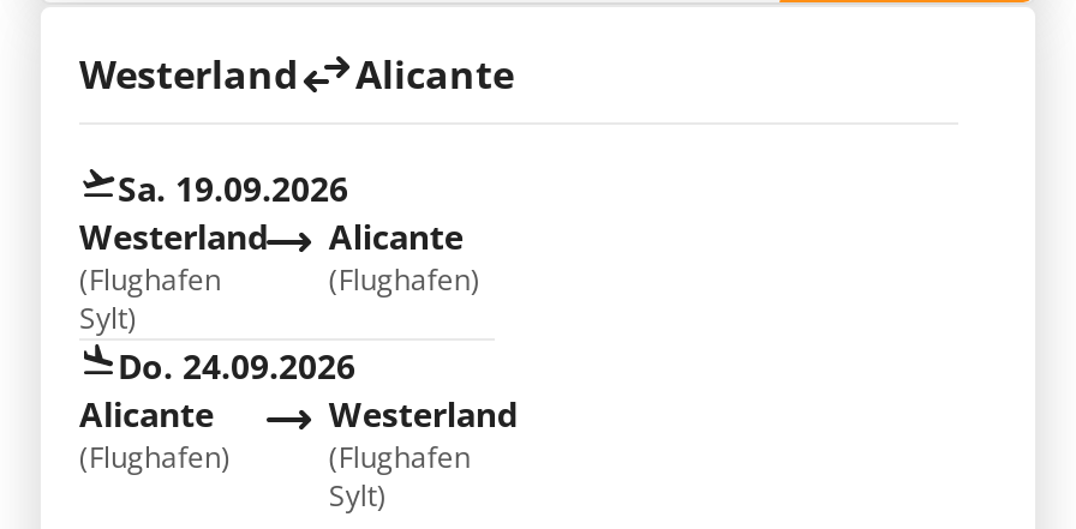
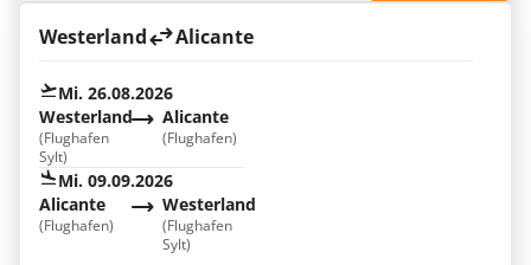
- Sa. 19.09.2026
+ Mi. 26.08.2026

- Do. 24.09.2026
+ Mi. 09.09.2026
